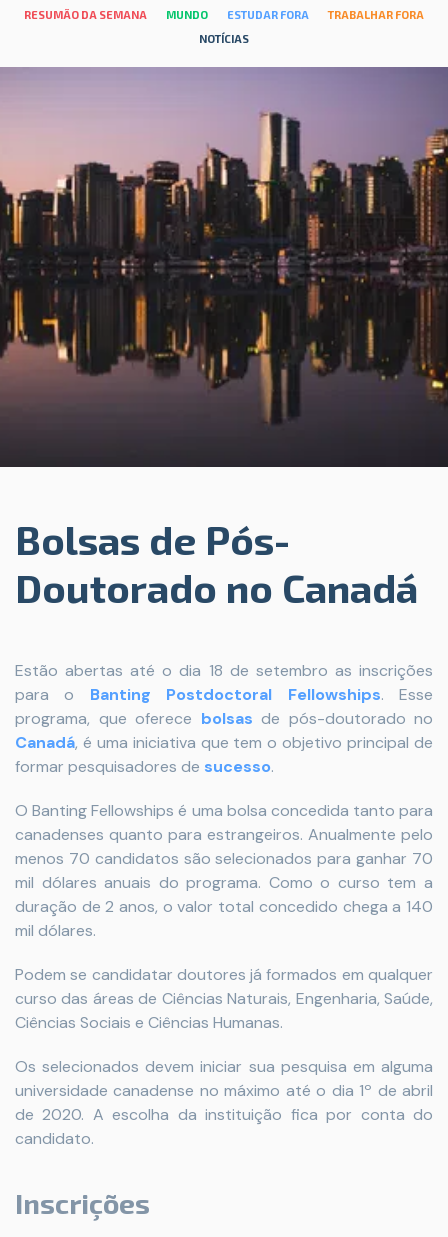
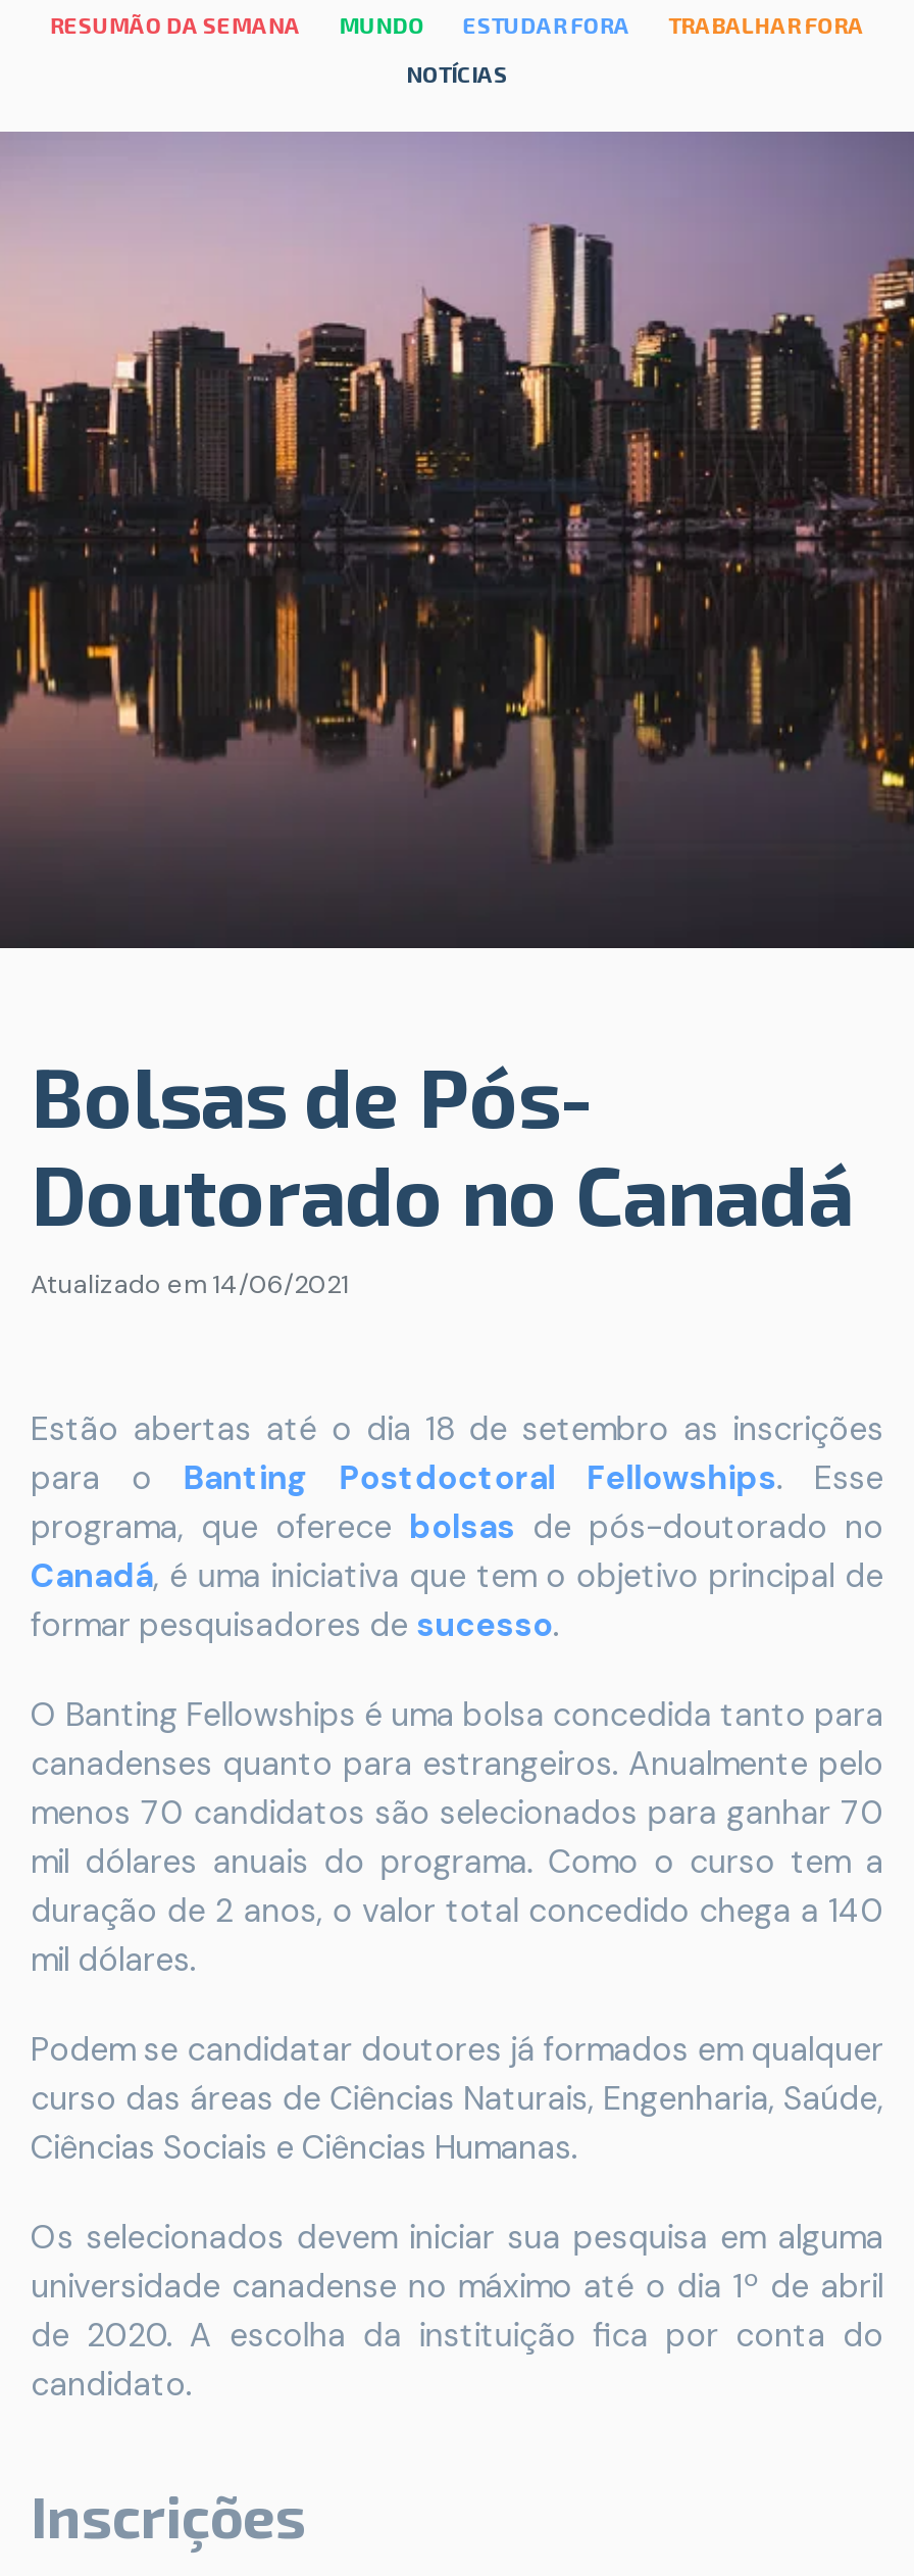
+ Atualizado em 14/06/2021
